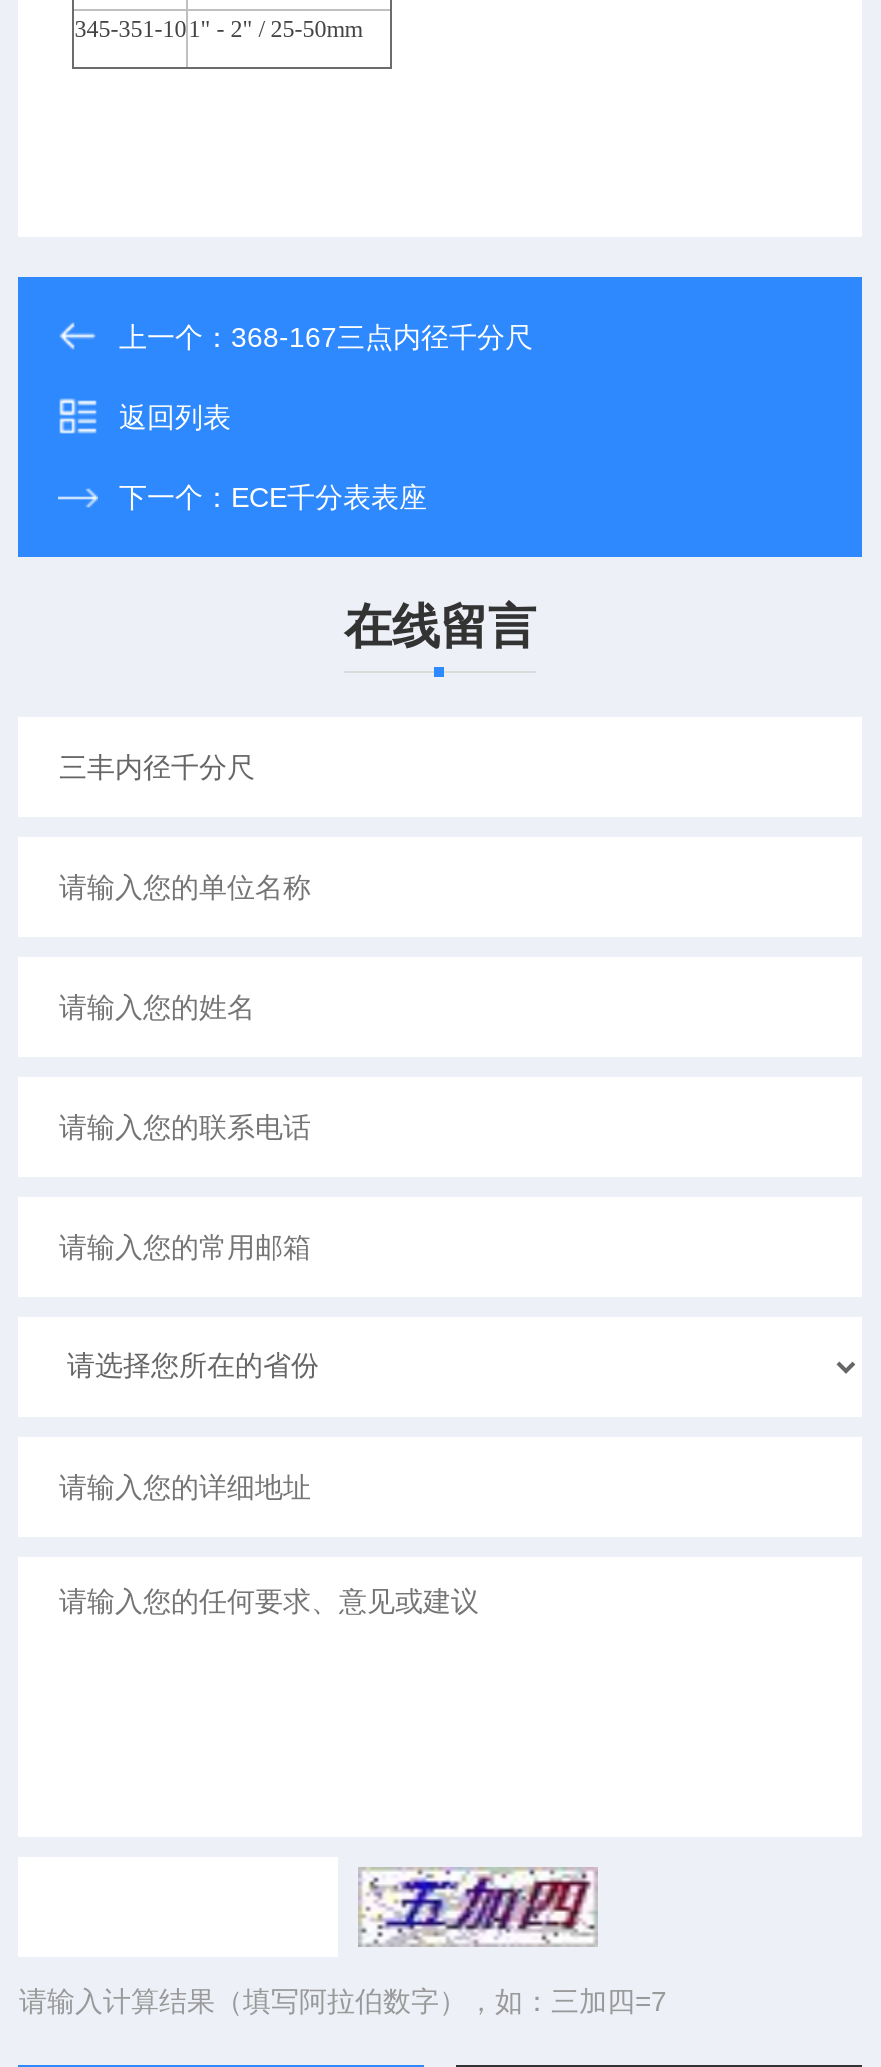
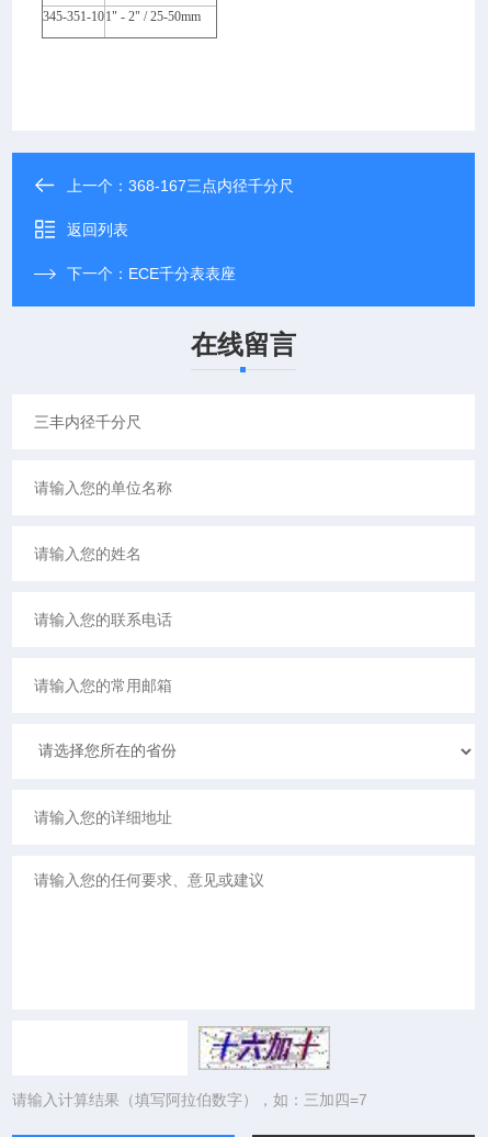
- [image]
+ [image]
